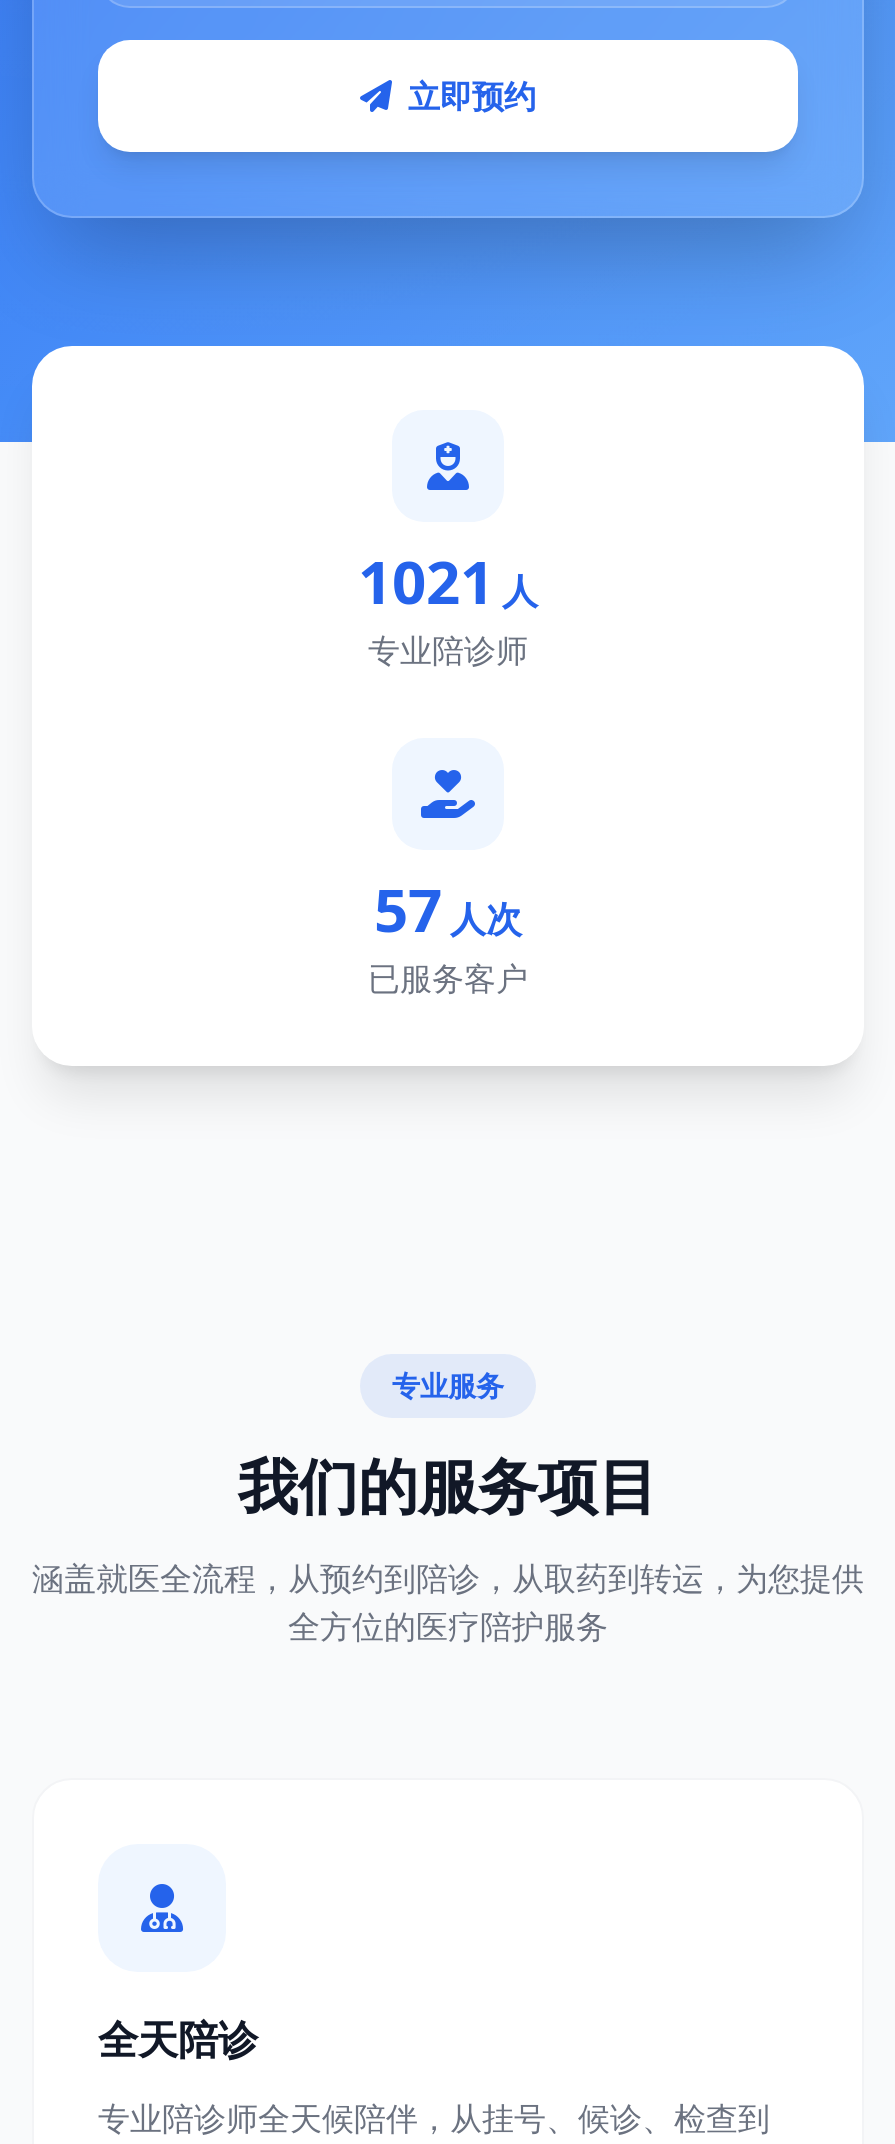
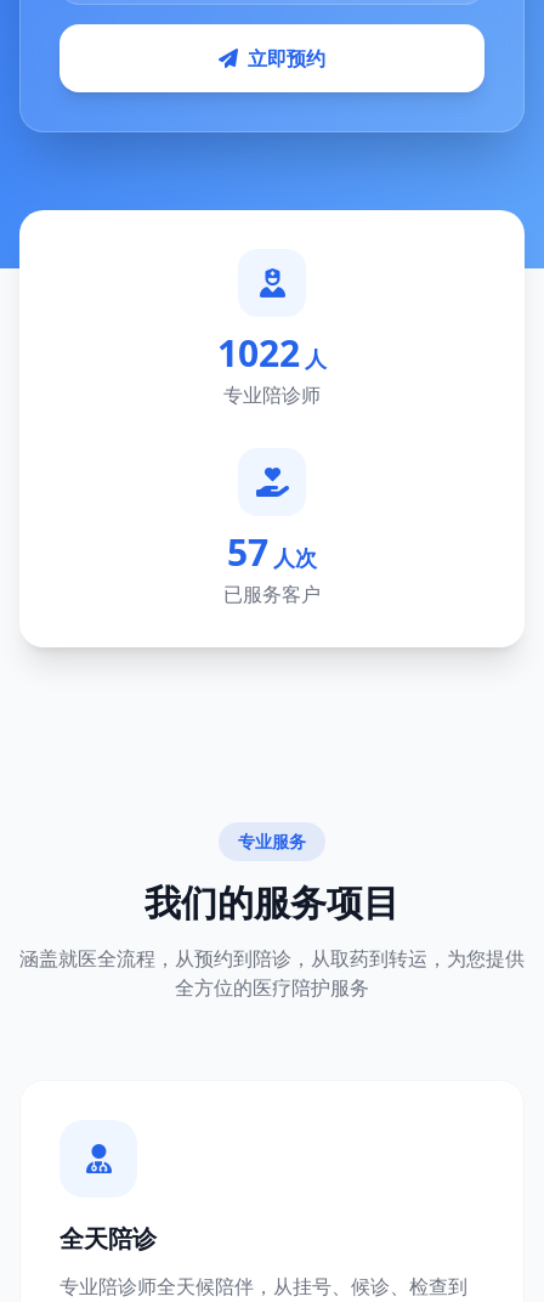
- 1021 人
+ 1022 人
